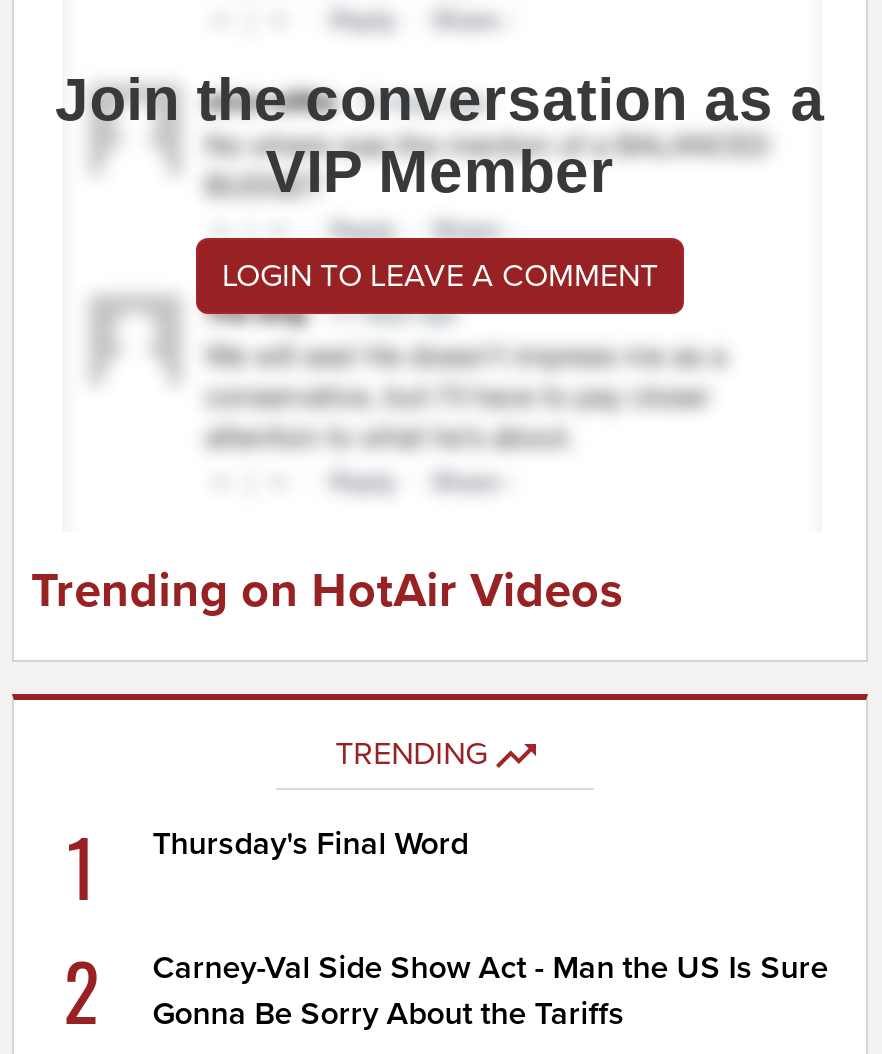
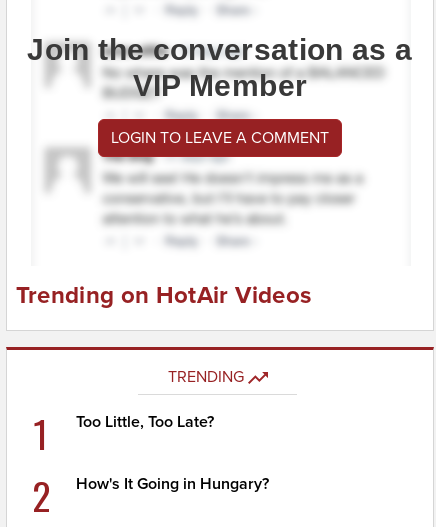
- Thursday's Final Word
+ Too Little, Too Late?

- Carney-Val Side Show Act - Man the US Is Sure
- Gonna Be Sorry About the Tariffs
+ How's It Going in Hungary?
